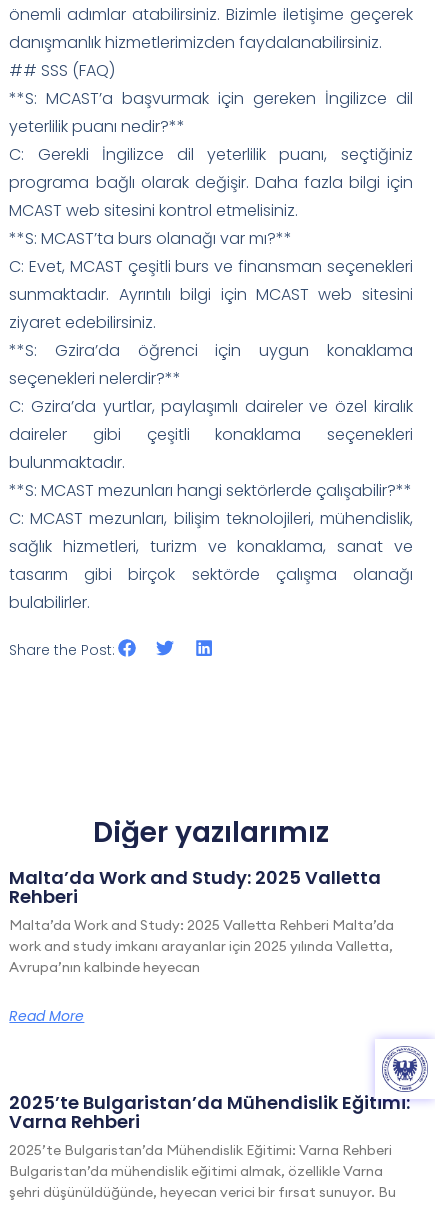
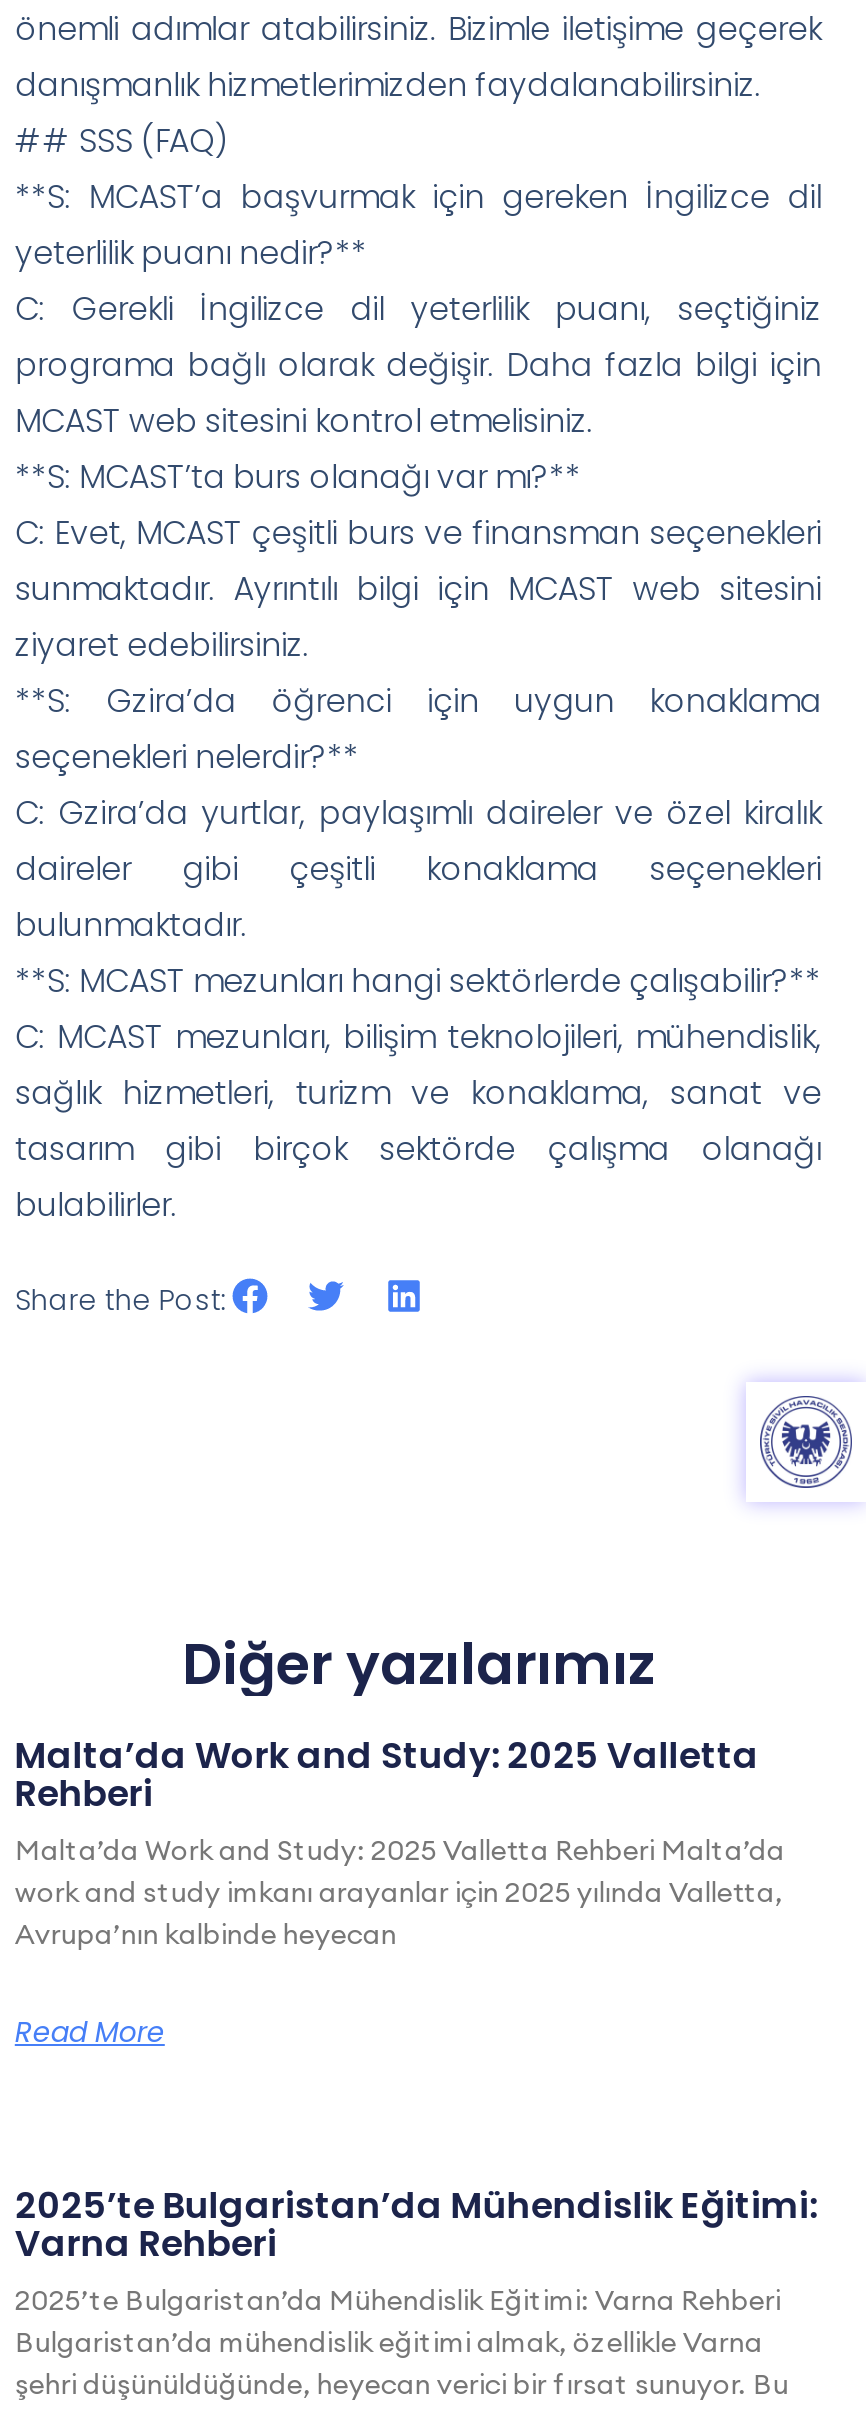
+ [image]

- [image]
